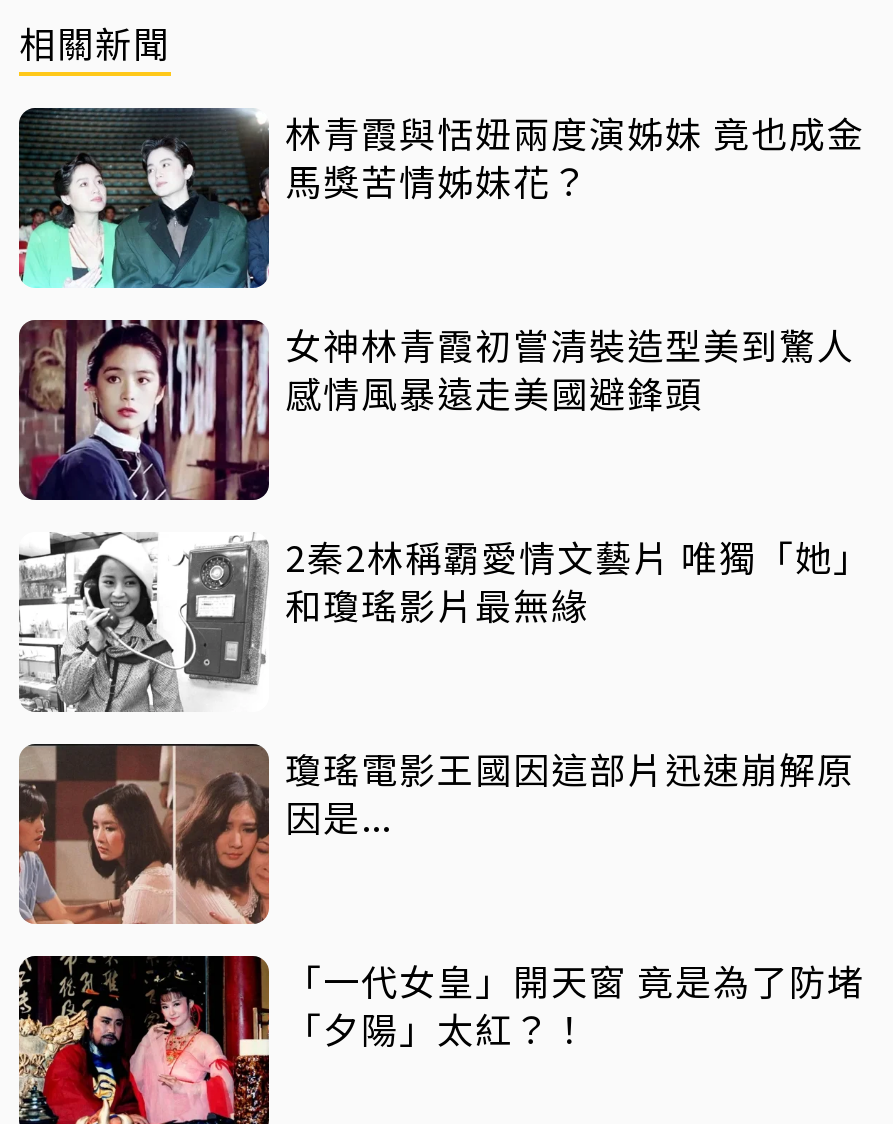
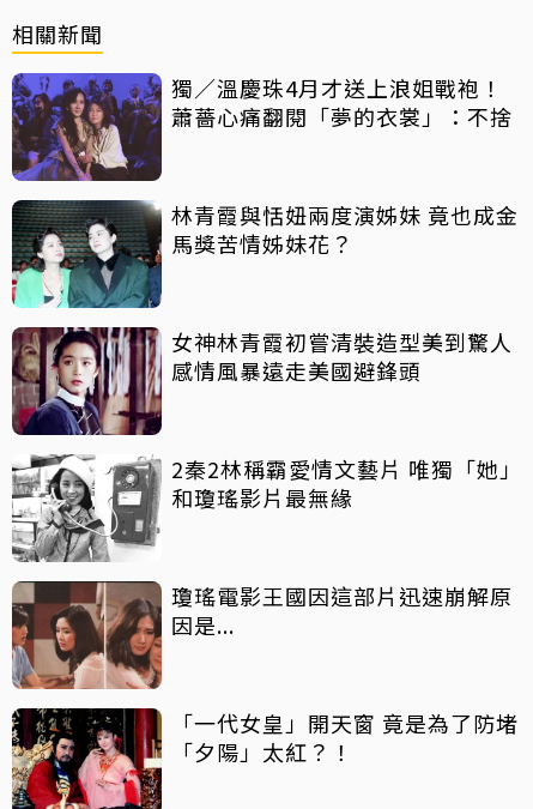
+ [image]
+ 獨／溫慶珠4月才送上浪姐戰袍！
+ 蕭薔心痛翻閱「夢的衣裳」：不捨
